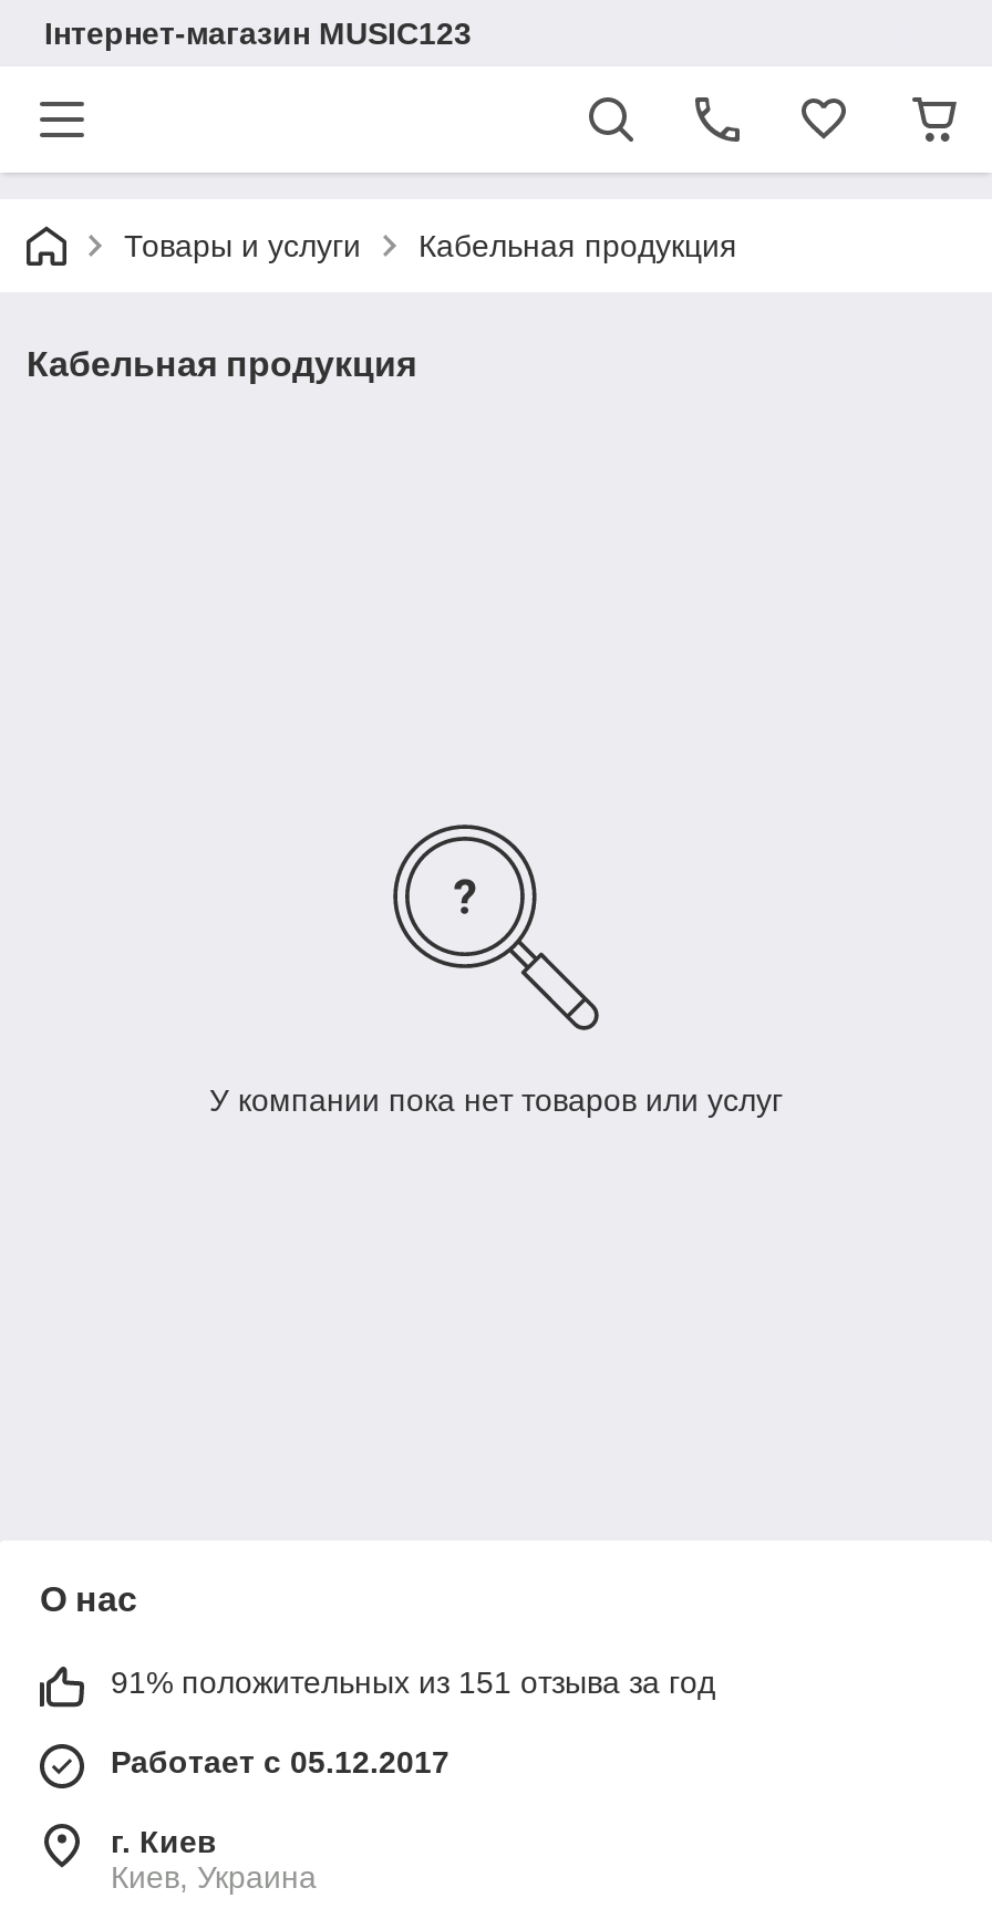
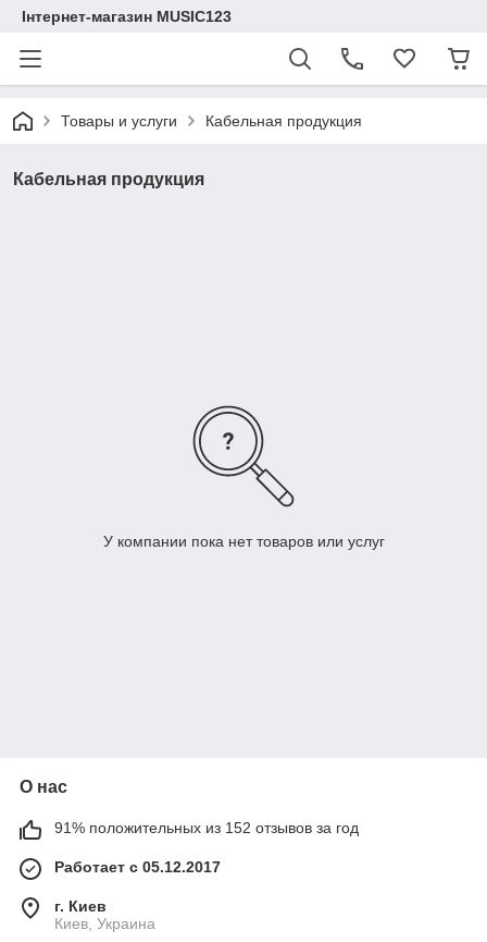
- 91% положительных из 151 отзыва за год
+ 91% положительных из 152 отзывов за год
